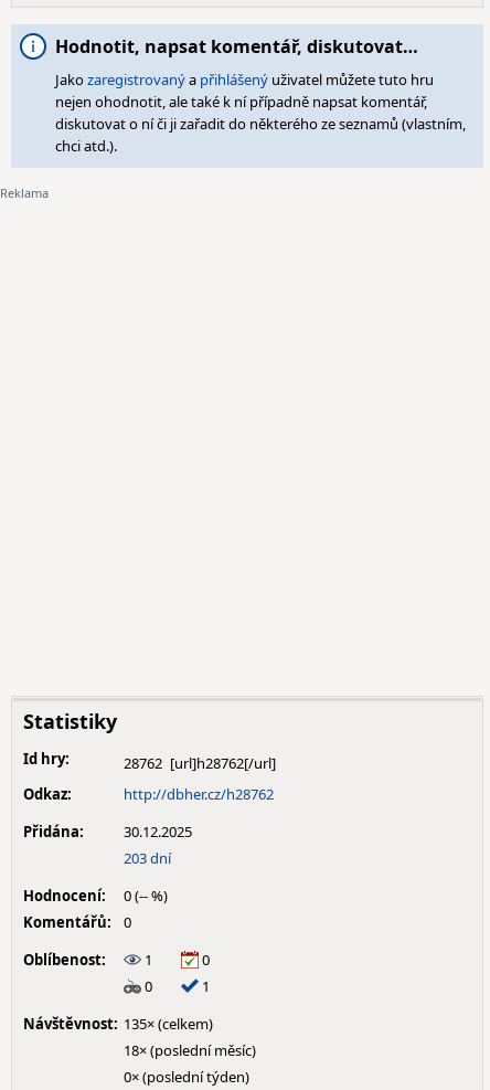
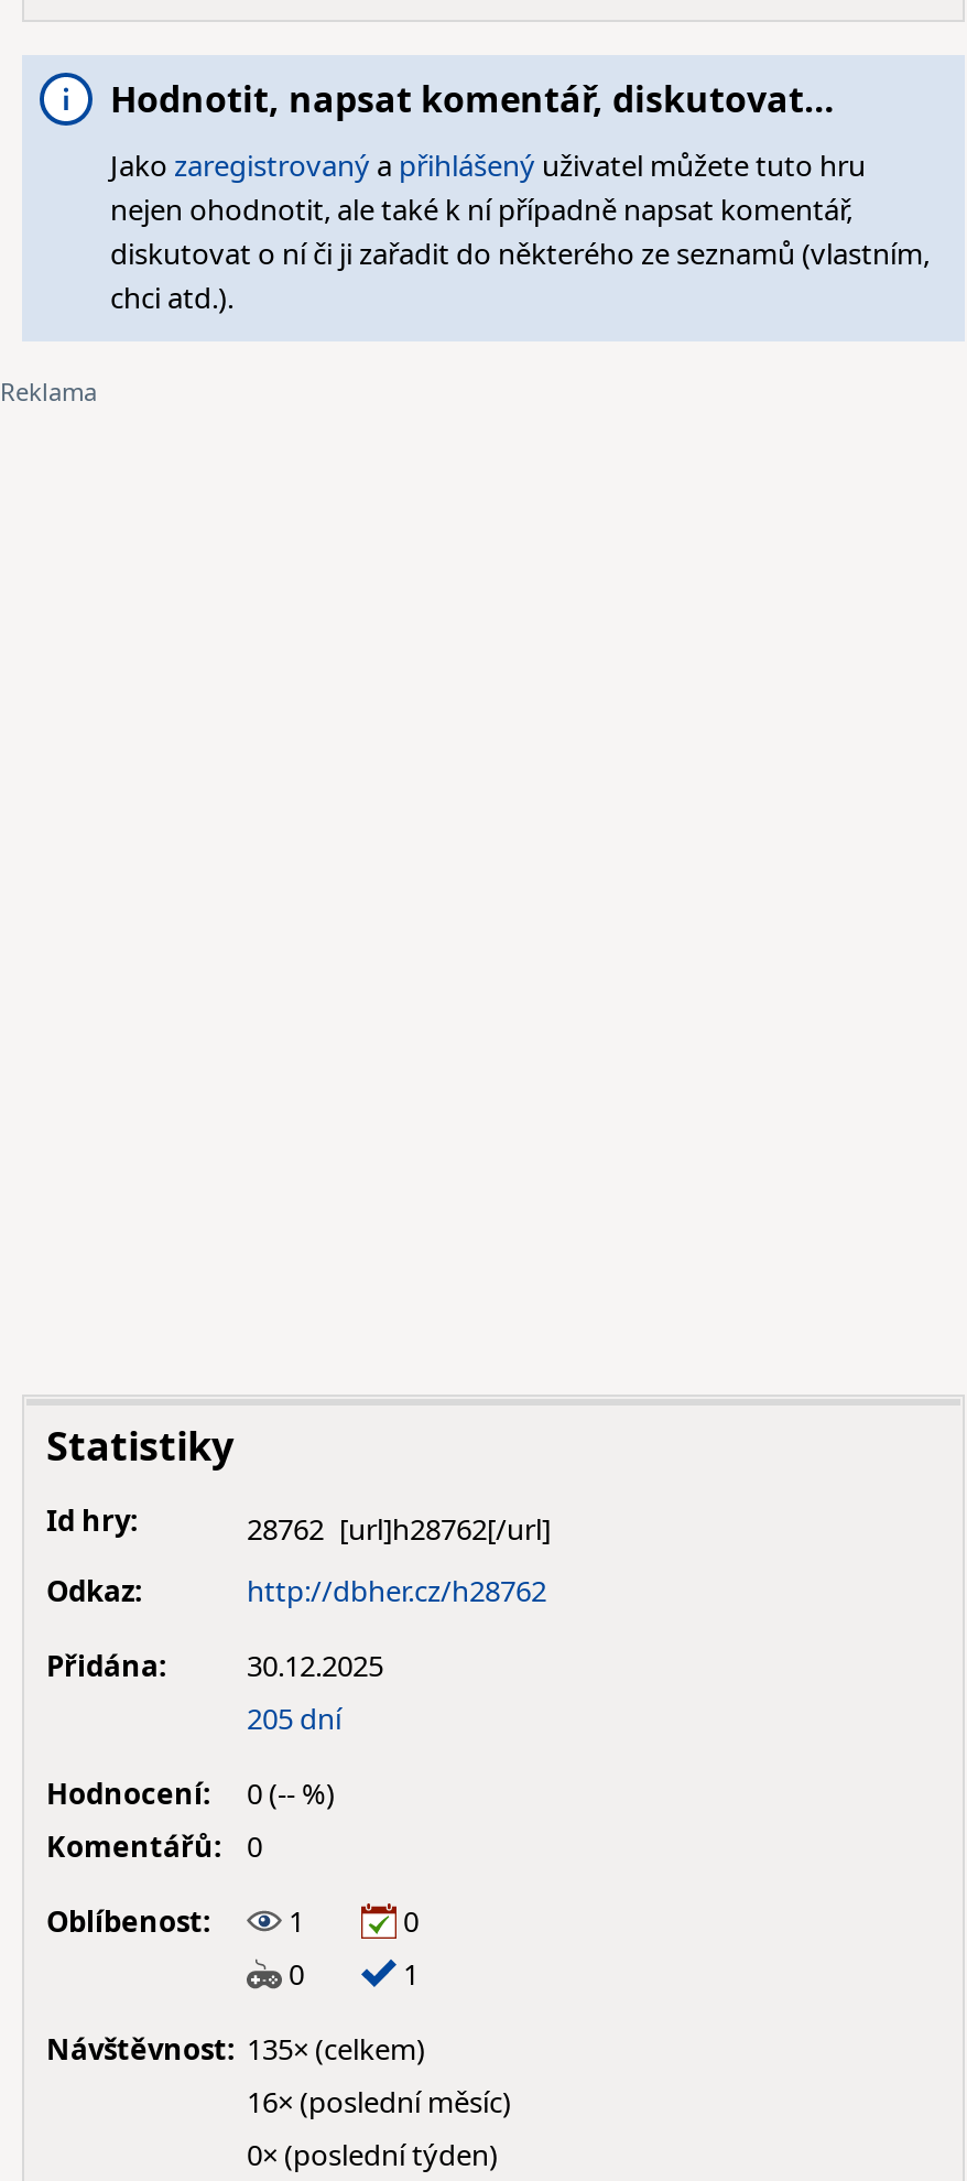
- 203 dní
+ 205 dní

- 18× (poslední měsíc)
+ 16× (poslední měsíc)
